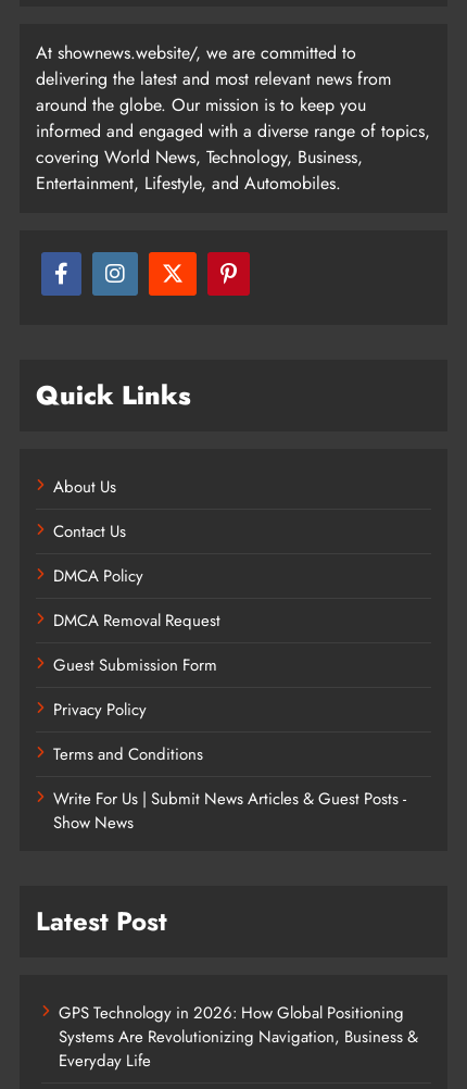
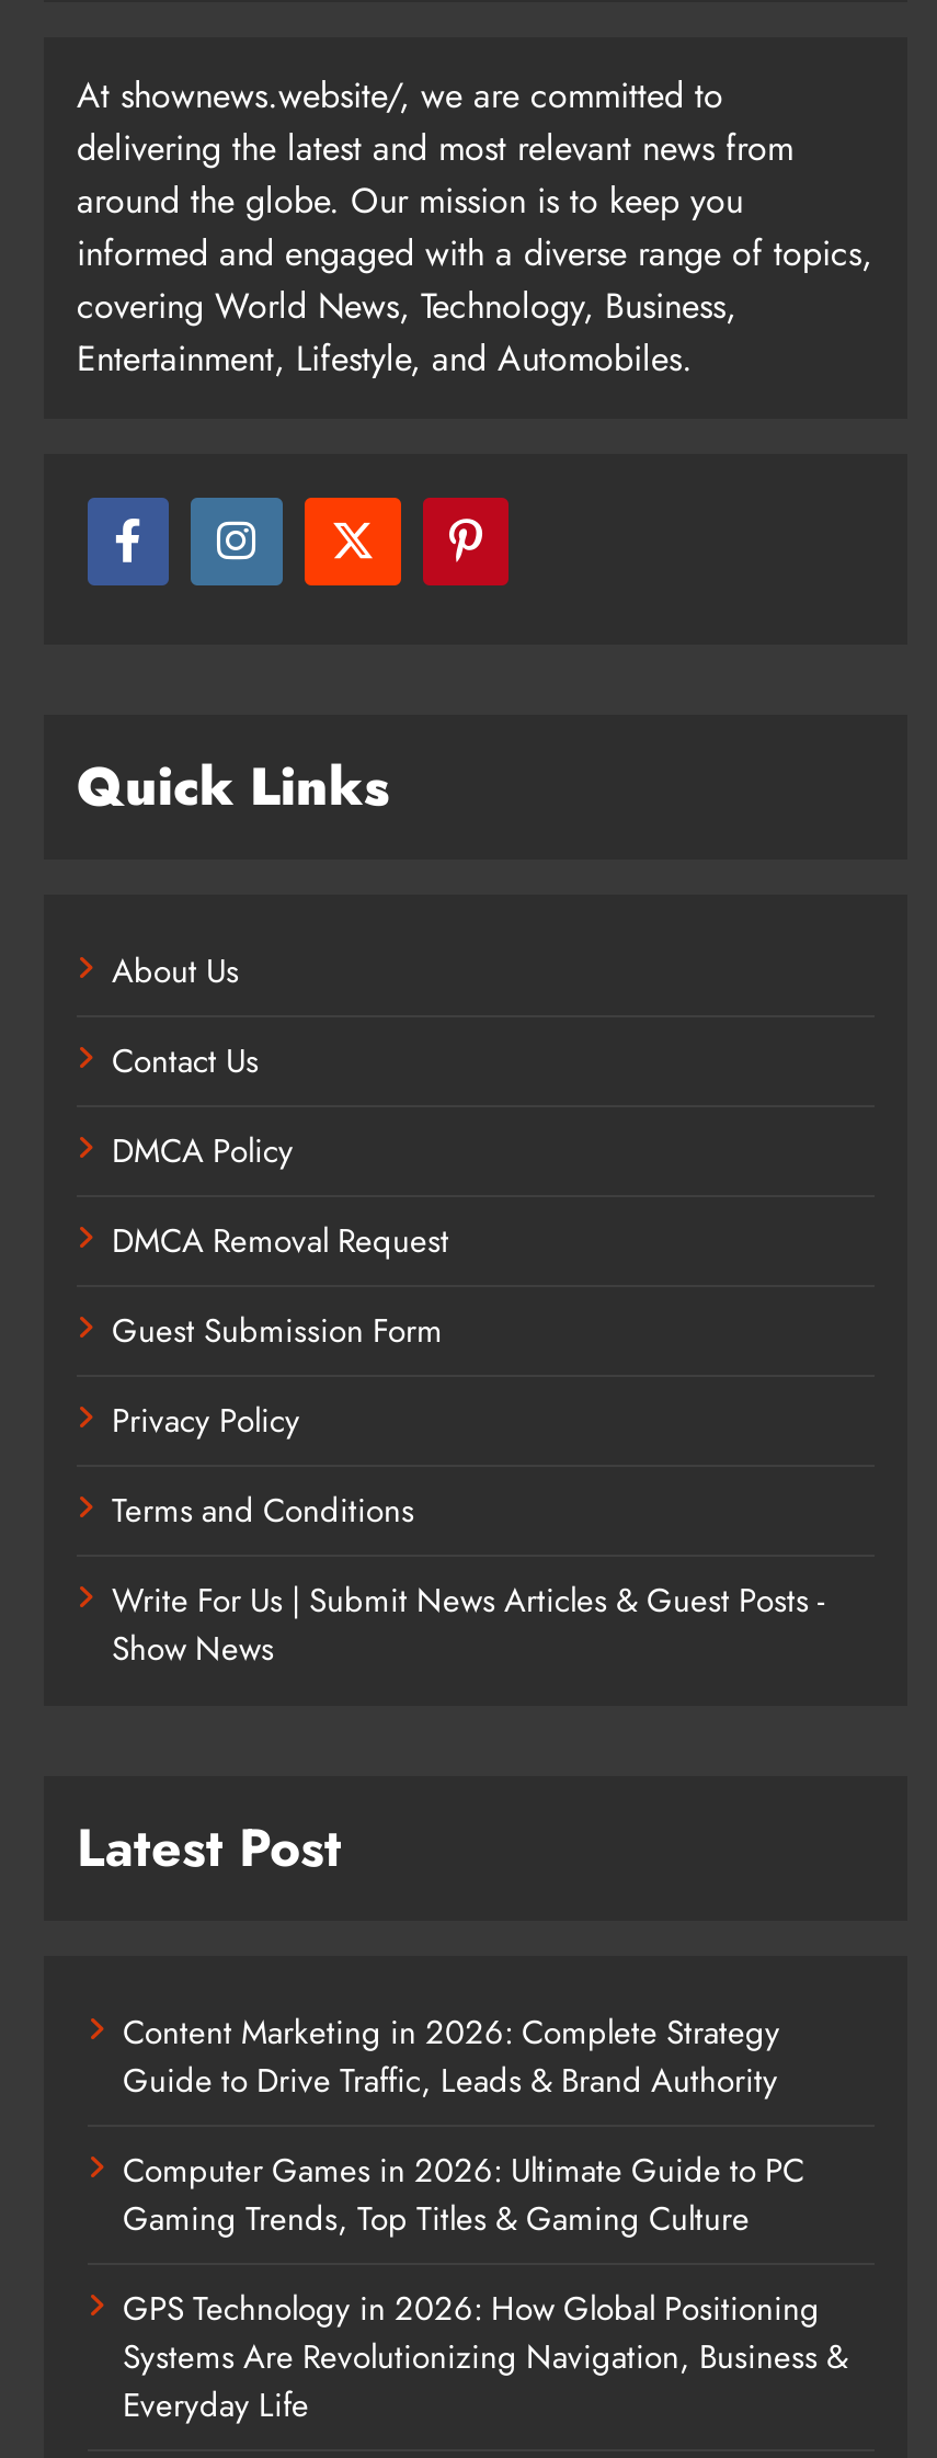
+ Content Marketing in 2026: Complete Strategy
+ Guide to Drive Traffic, Leads & Brand Authority
+ Computer Games in 2026: Ultimate Guide to PC
+ Gaming Trends, Top Titles & Gaming Culture
